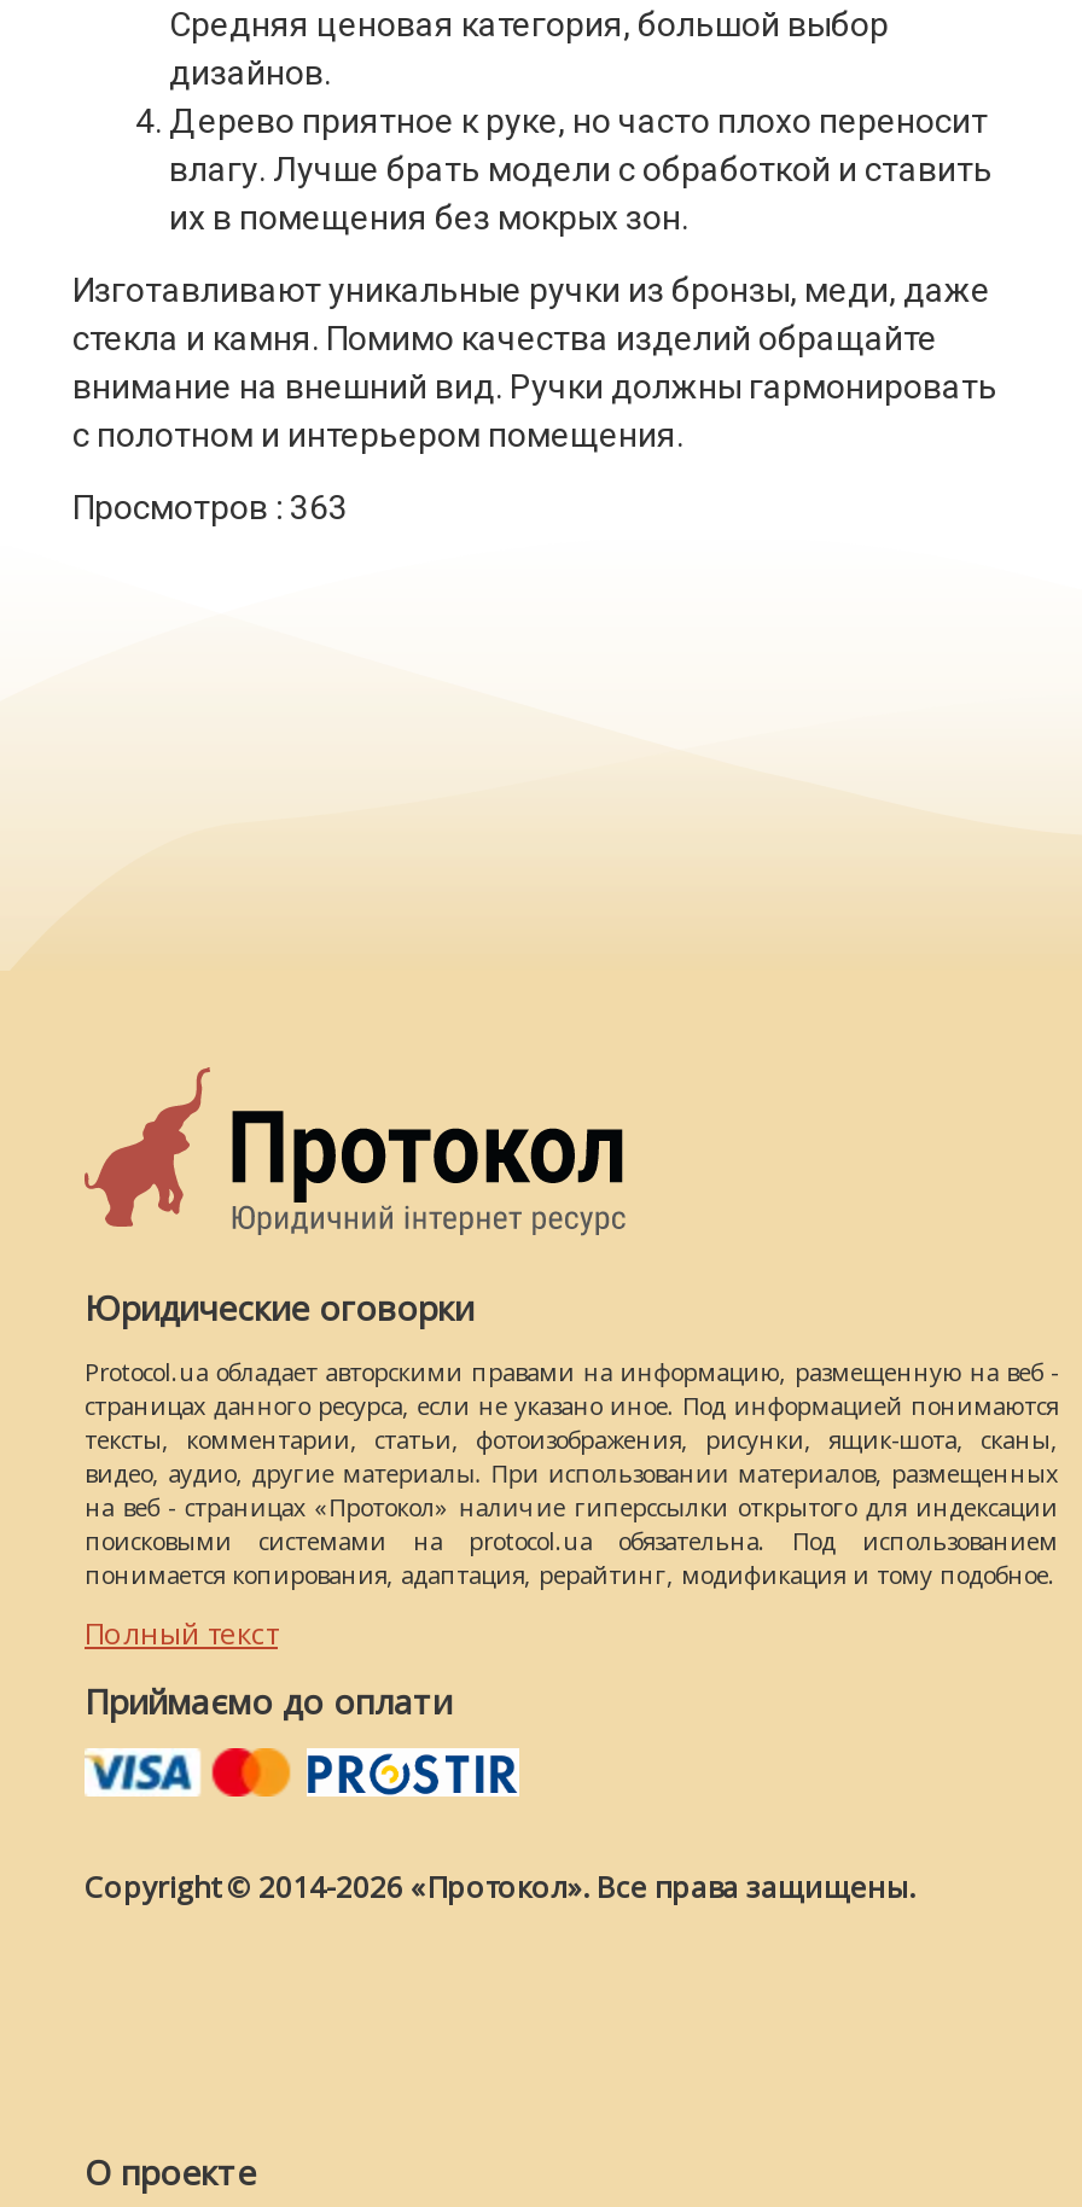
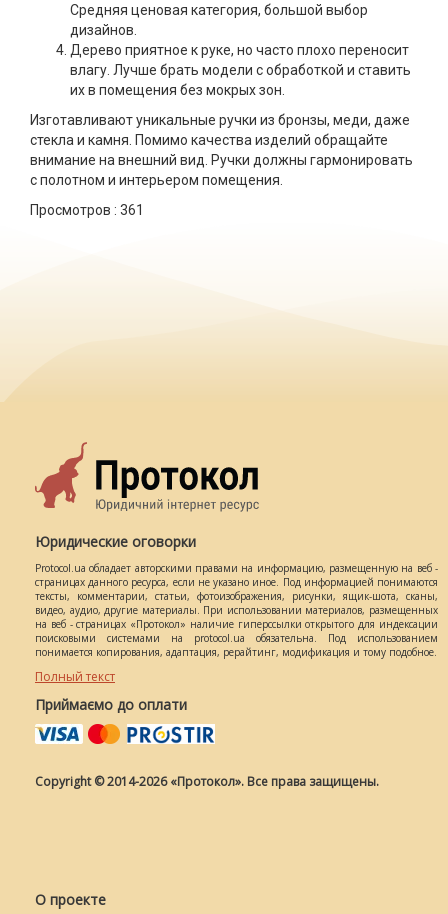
- Просмотров : 363
+ Просмотров : 361
